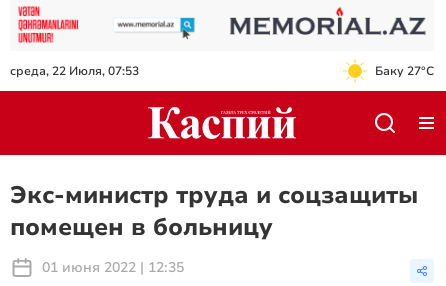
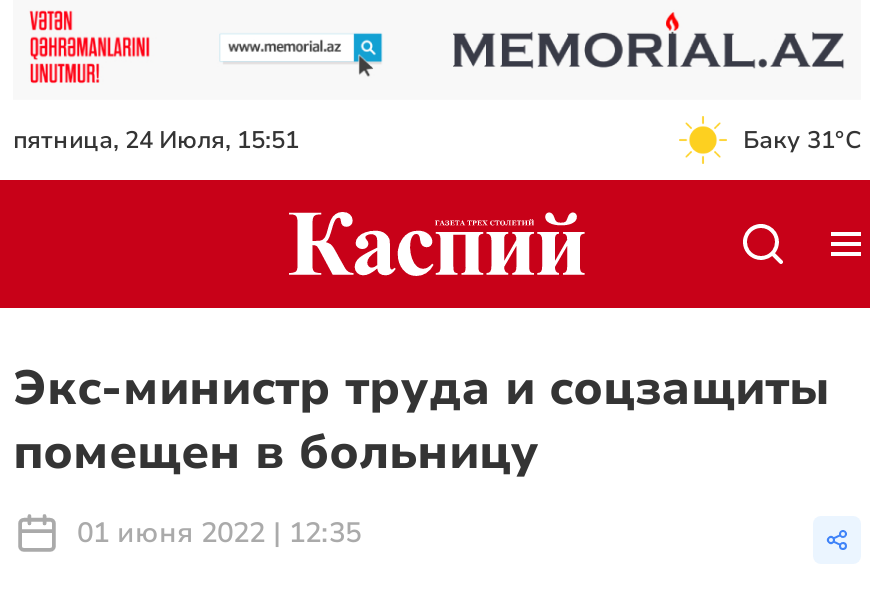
- среда, 22 Июля, 07:53
+ пятница, 24 Июля, 15:51

- Баку 27°C
+ Баку 31°C
